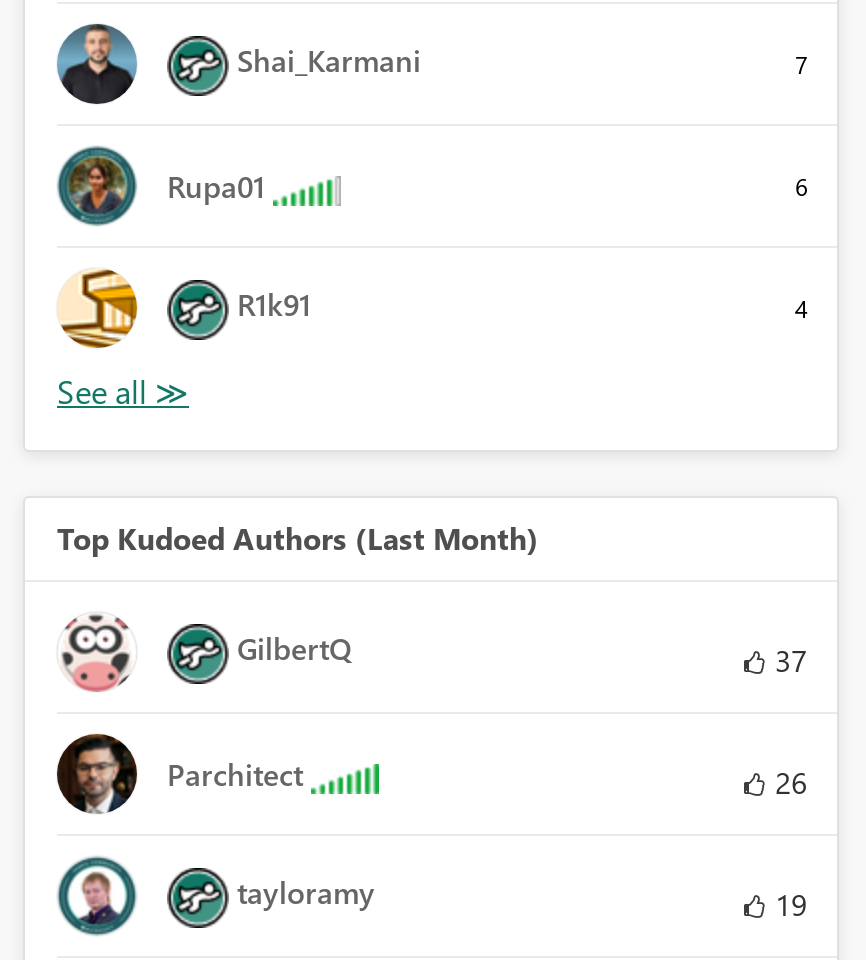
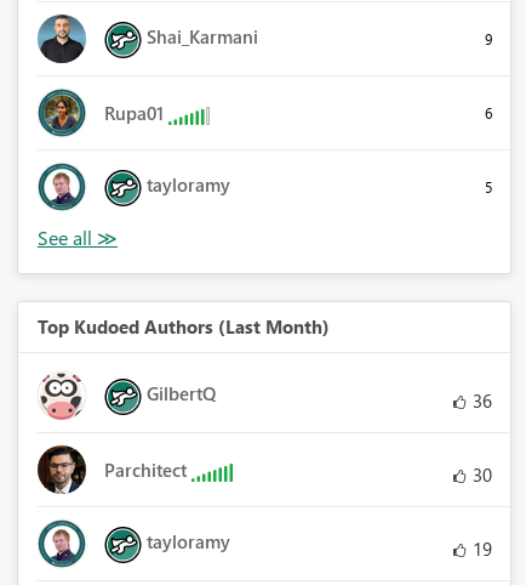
- 7
+ 9

- [image]
+ [image]

- R1k91
- 4
+ tayloramy
+ 5

- 37
+ 36

- 26
+ 30
